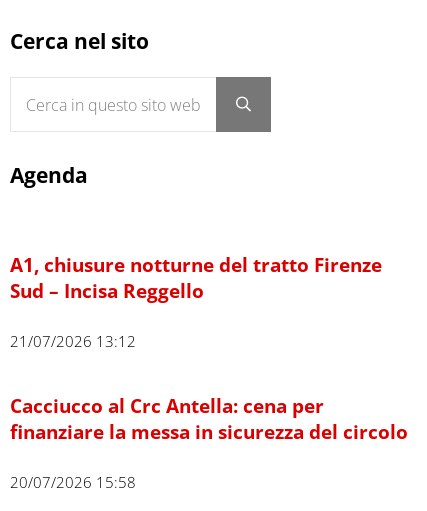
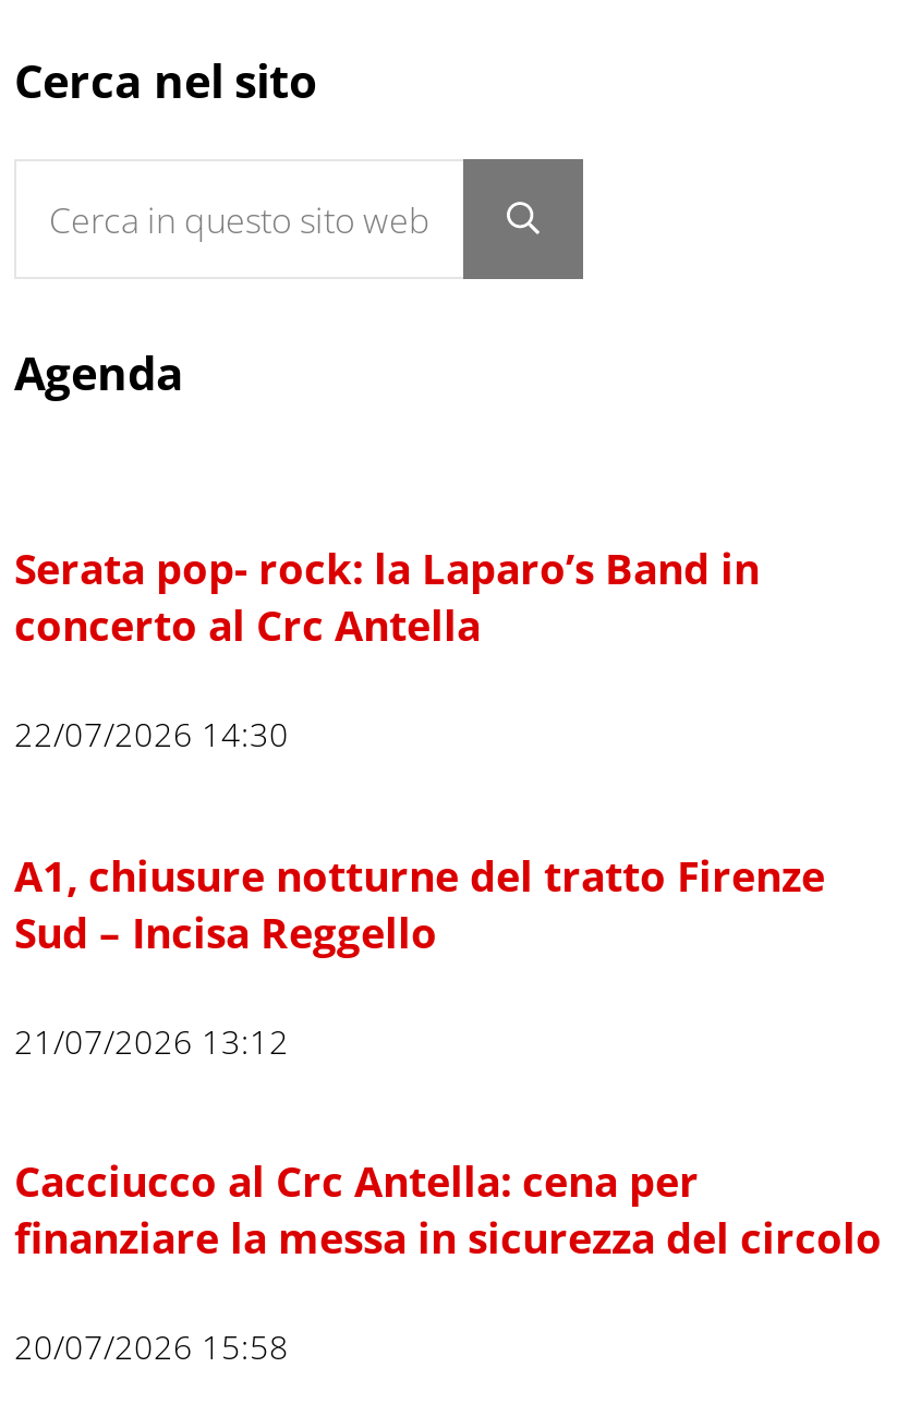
+ Serata pop- rock: la Laparo’s Band in
+ concerto al Crc Antella
+ 22/07/2026 14:30
